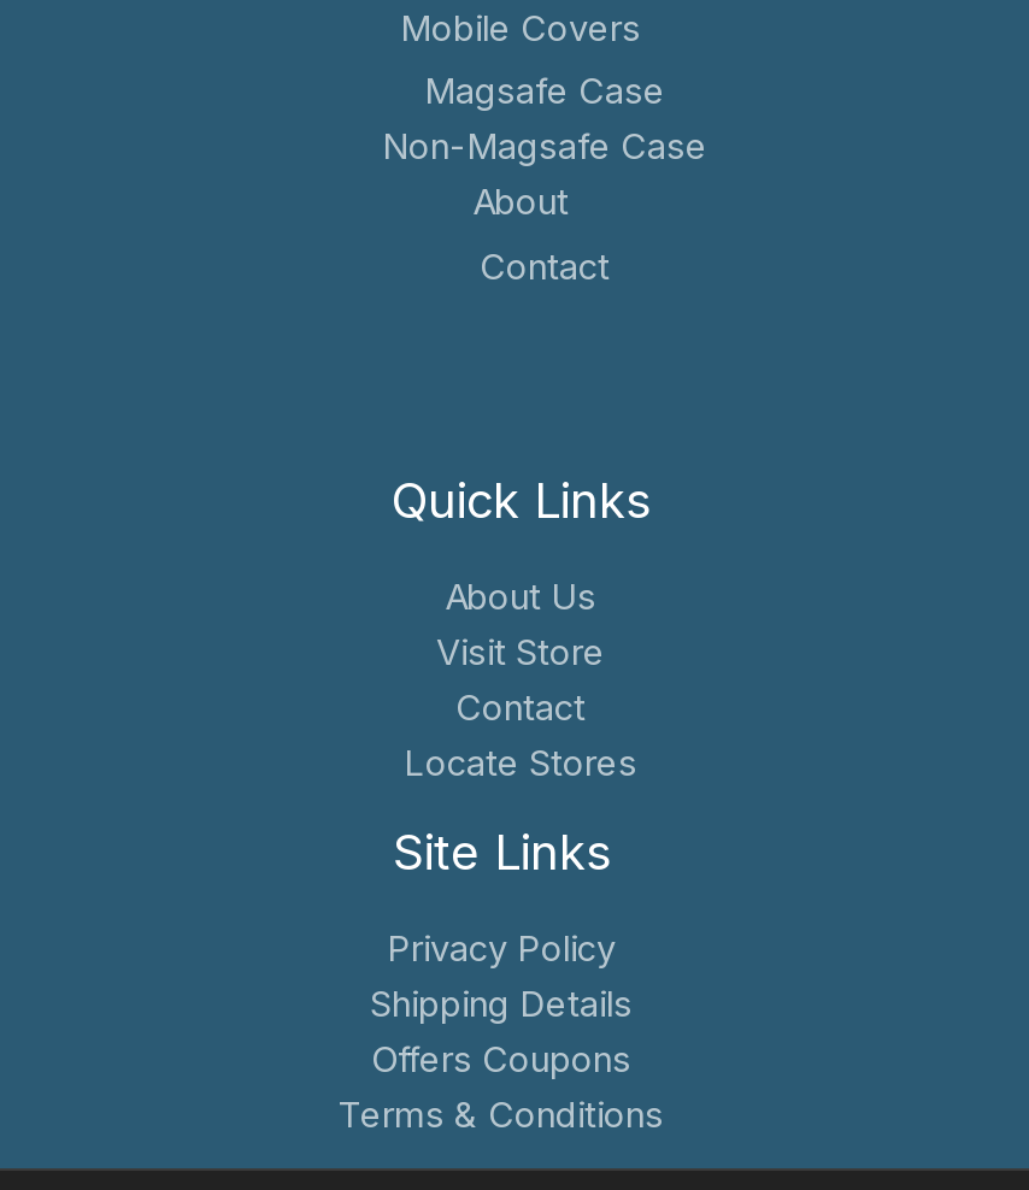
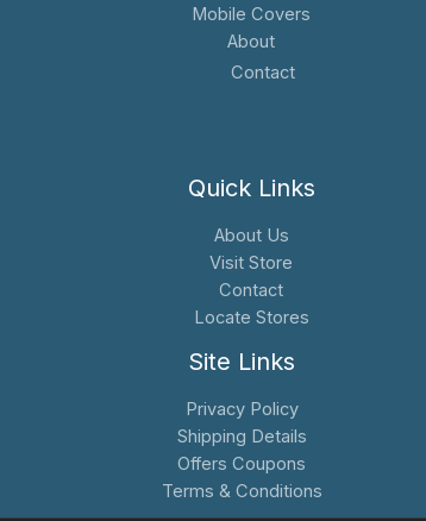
- Magsafe Case
- Non-Magsafe Case
